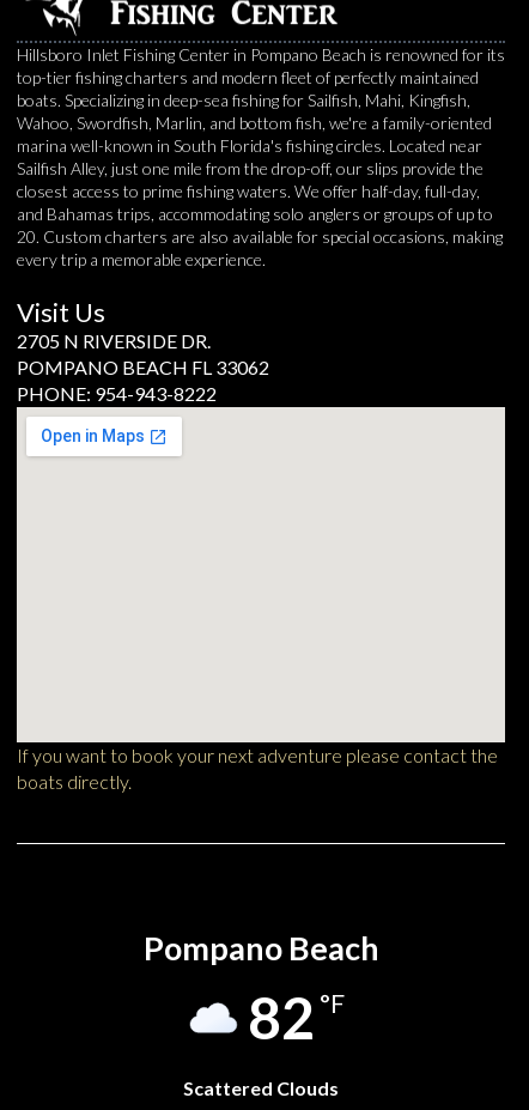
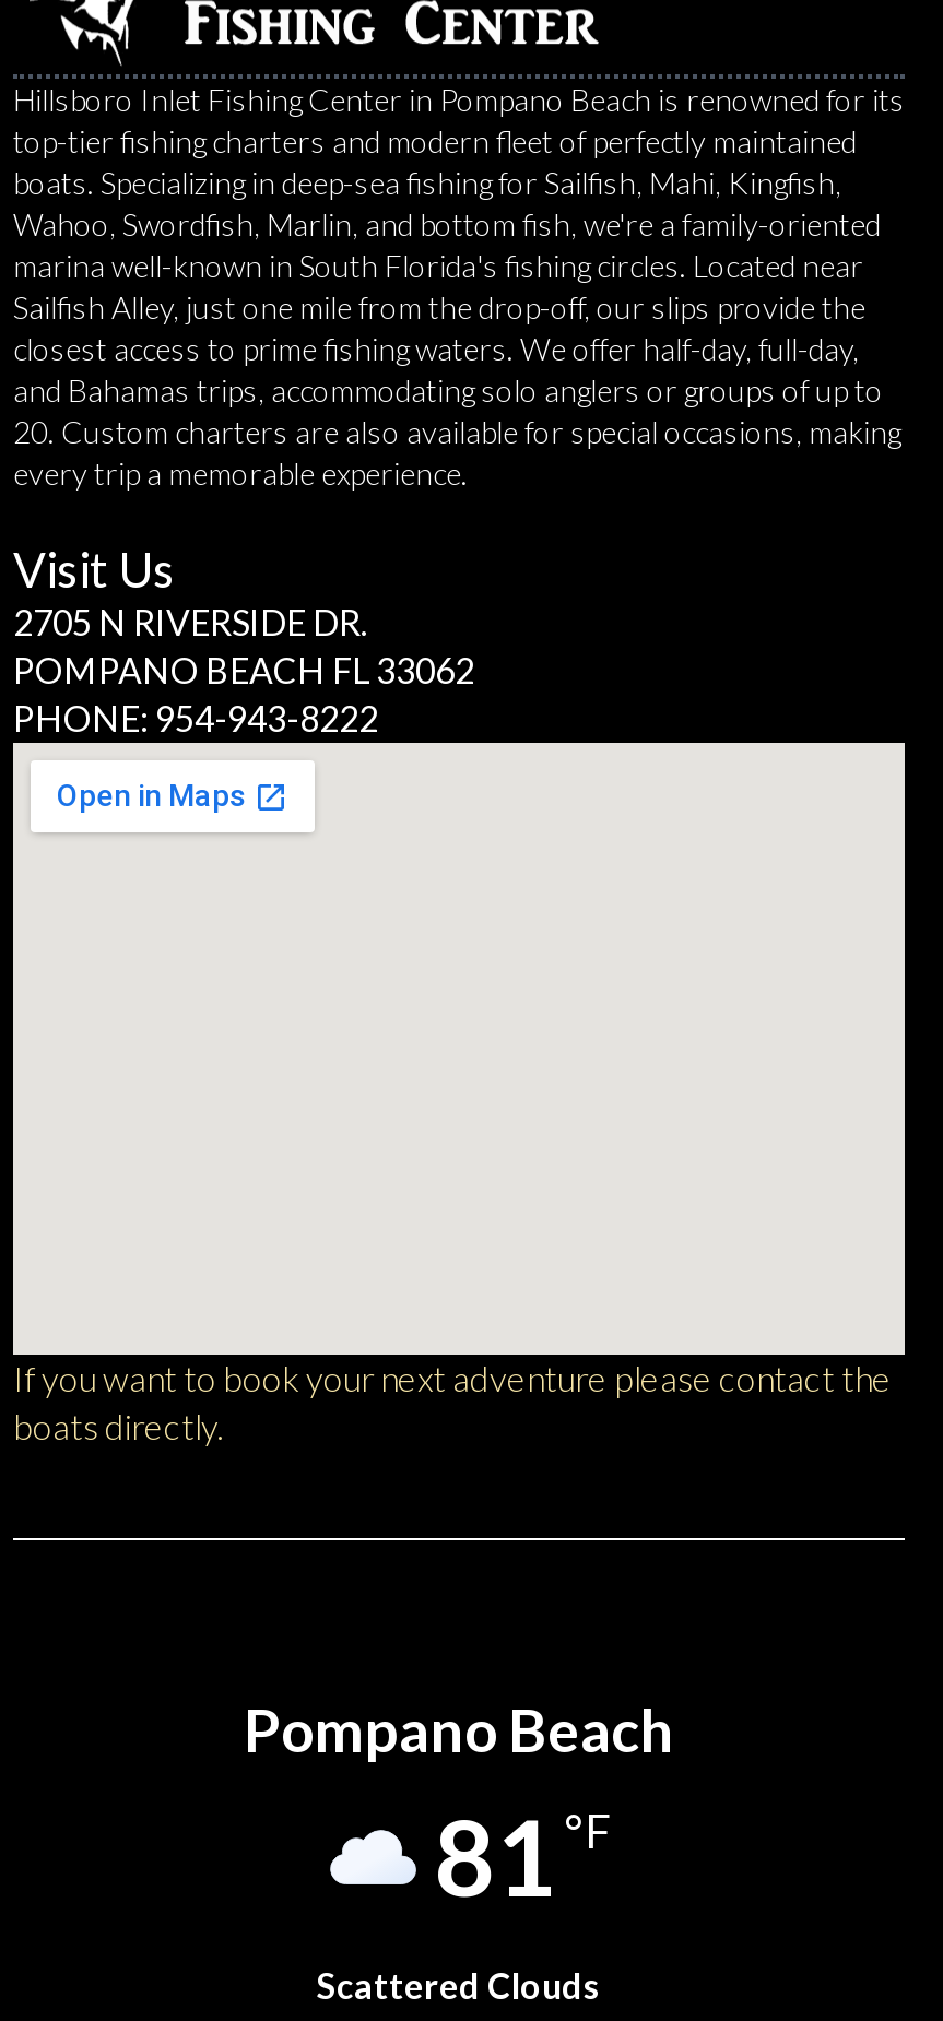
- 82 °F
+ 81 °F
